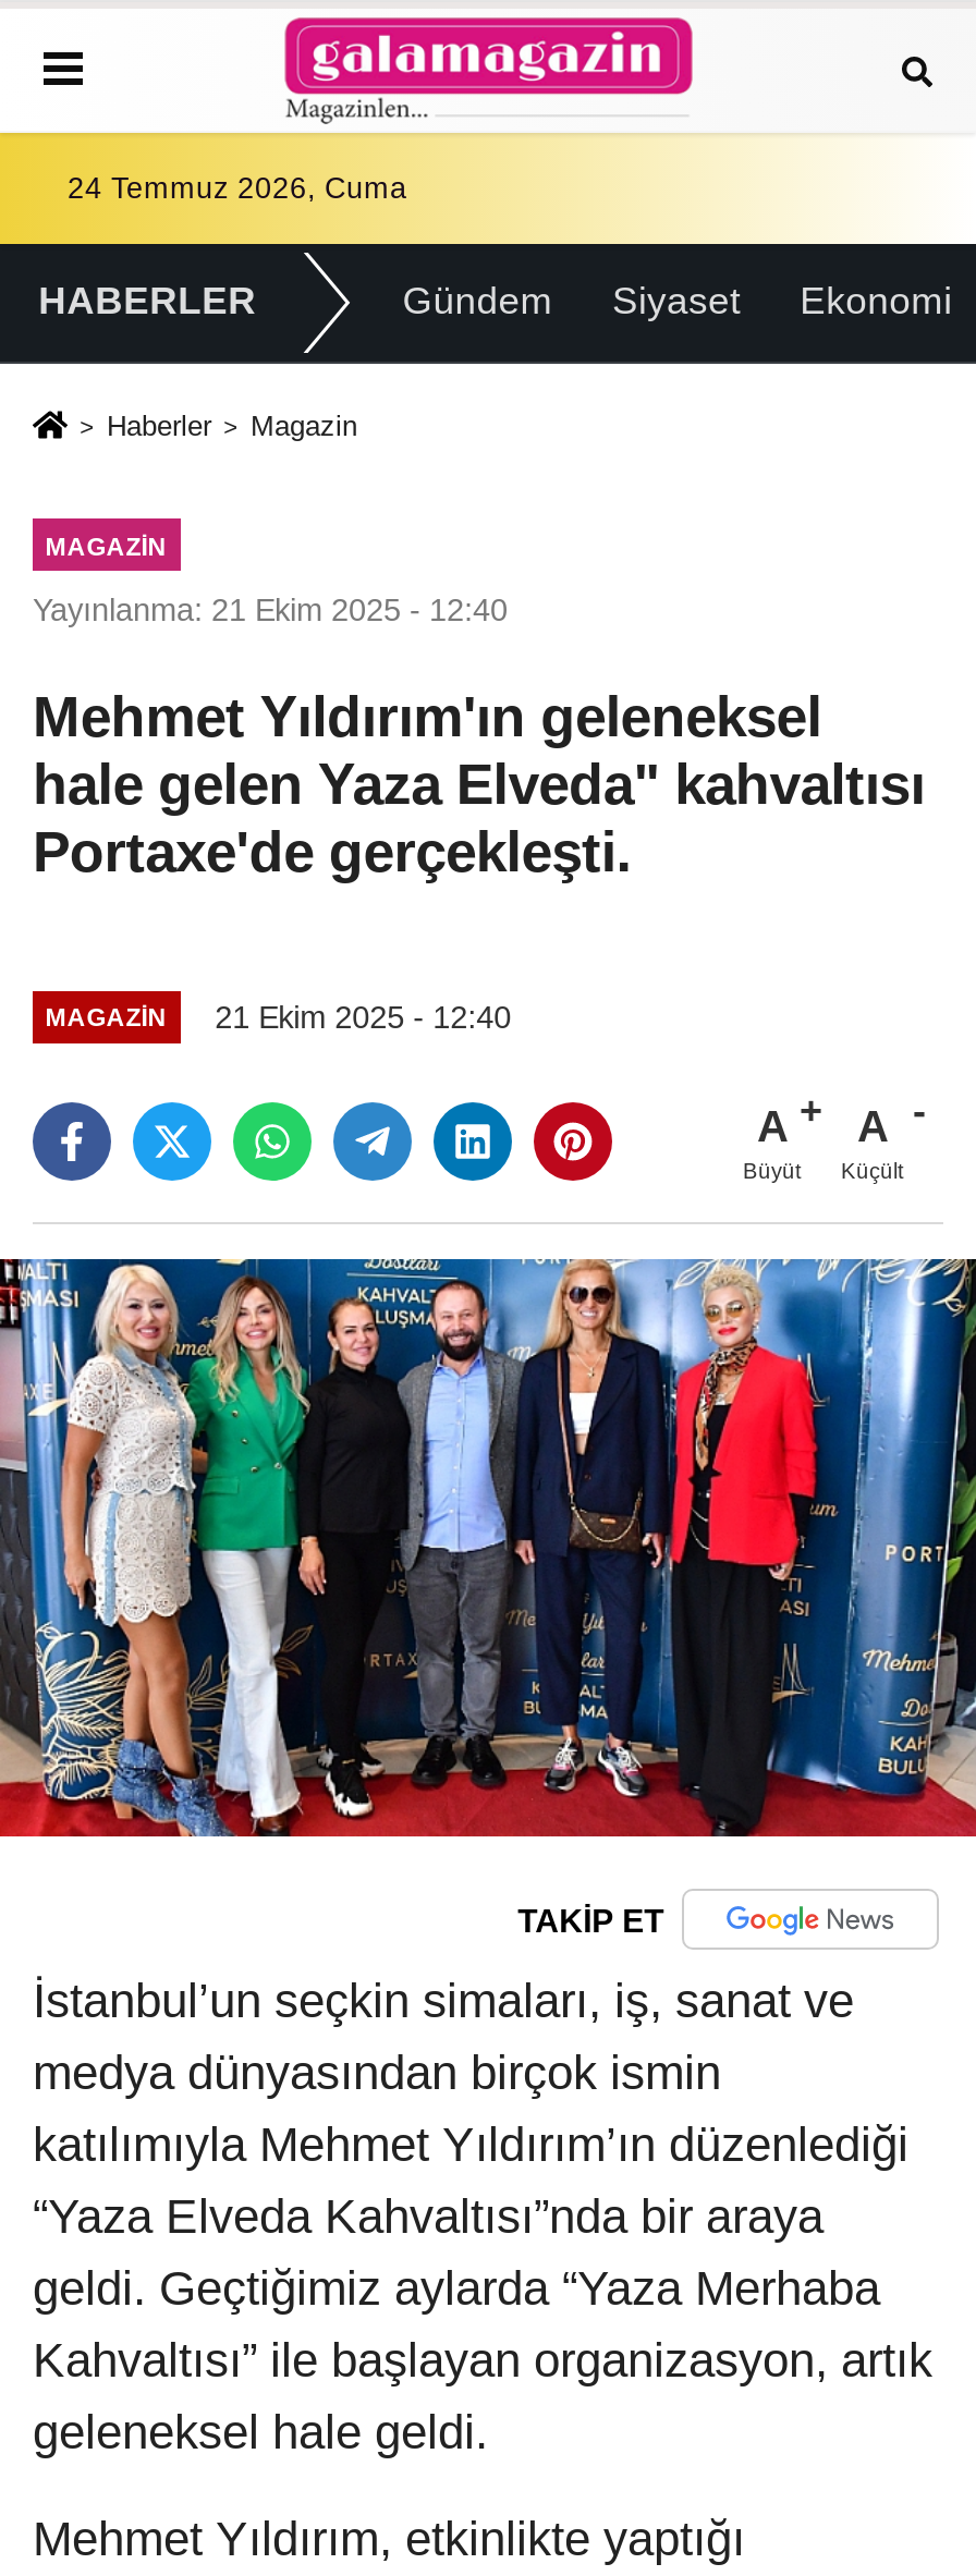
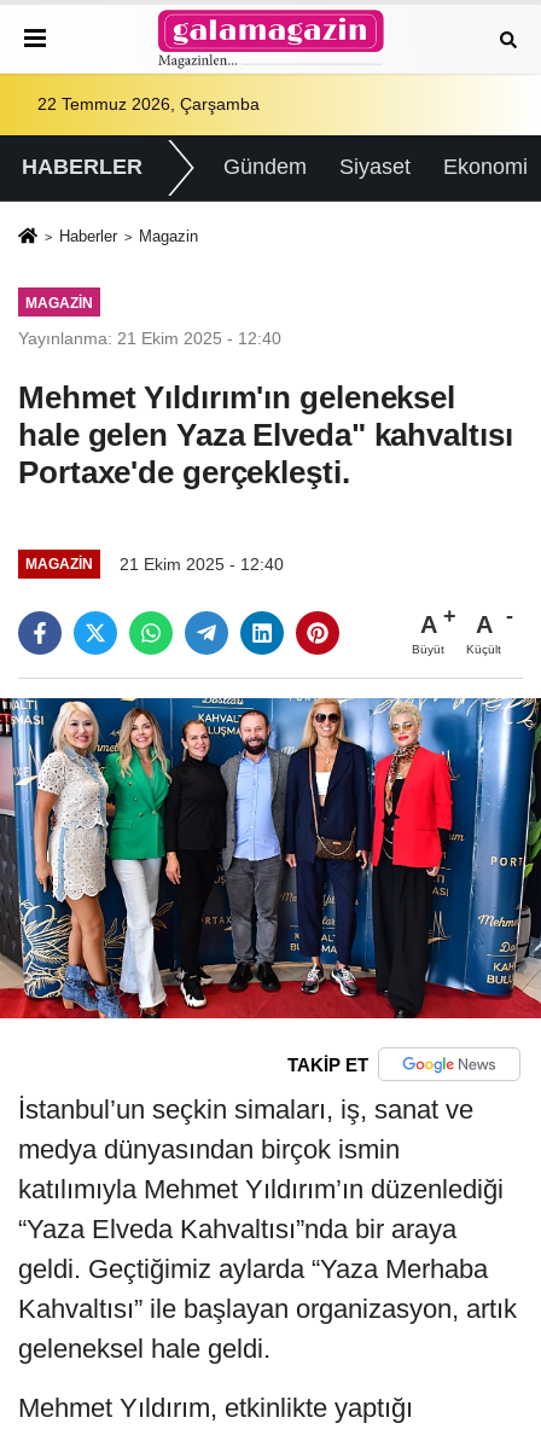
- 24 Temmuz 2026, Cuma
+ 22 Temmuz 2026, Çarşamba
